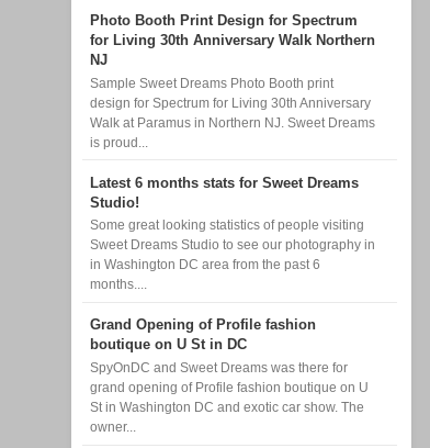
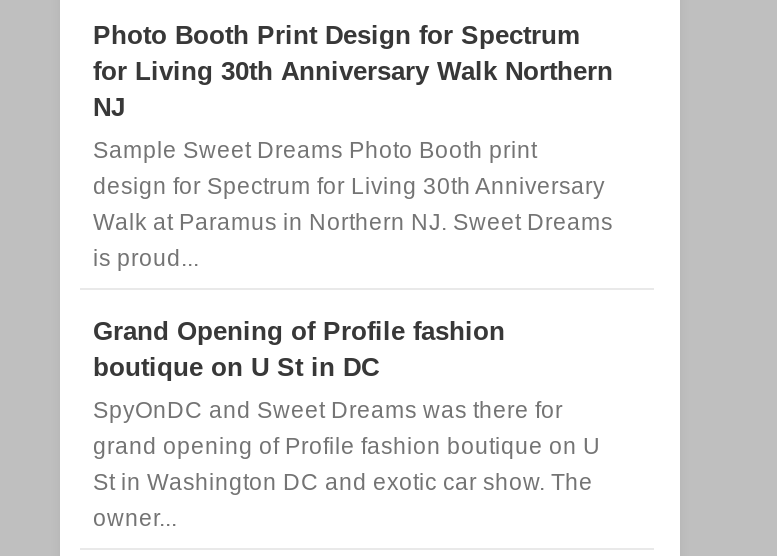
- Latest 6 months stats for Sweet Dreams
- Studio!
- Some great looking statistics of people visiting
- Sweet Dreams Studio to see our photography in
- in Washington DC area from the past 6
- months....
